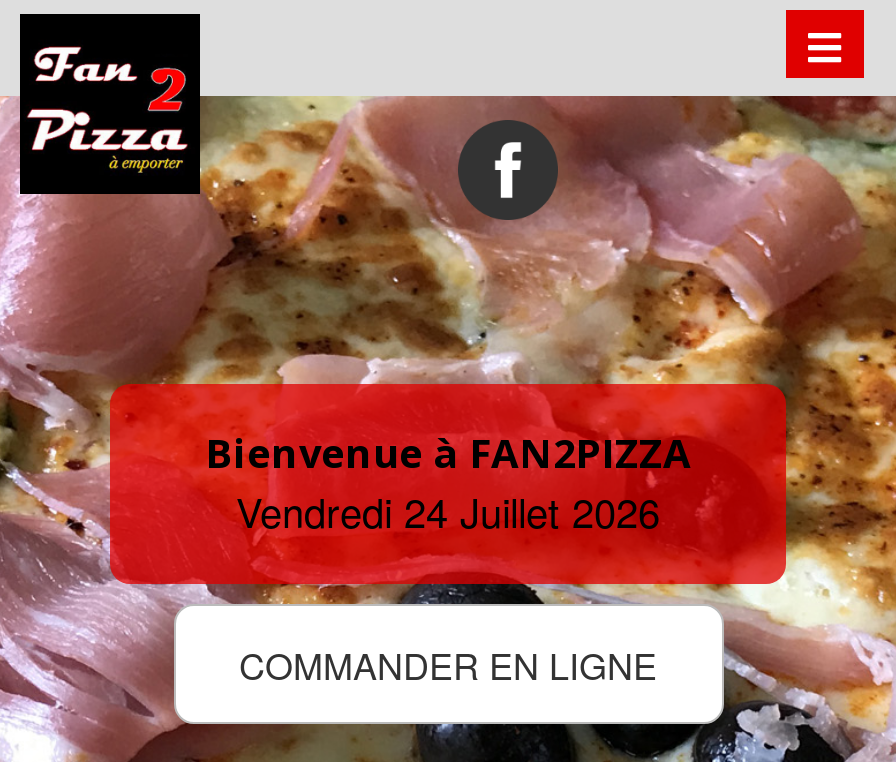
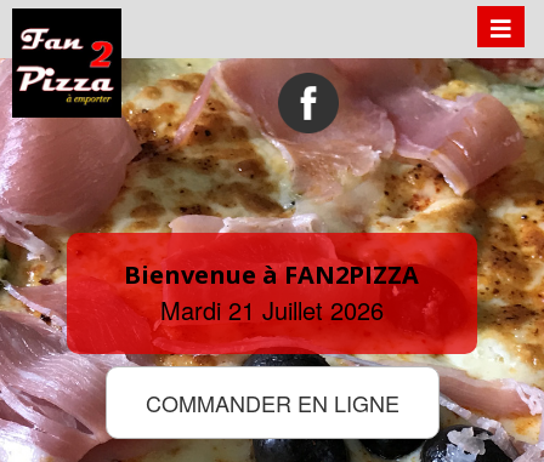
- Vendredi 24 Juillet 2026
+ Mardi 21 Juillet 2026
